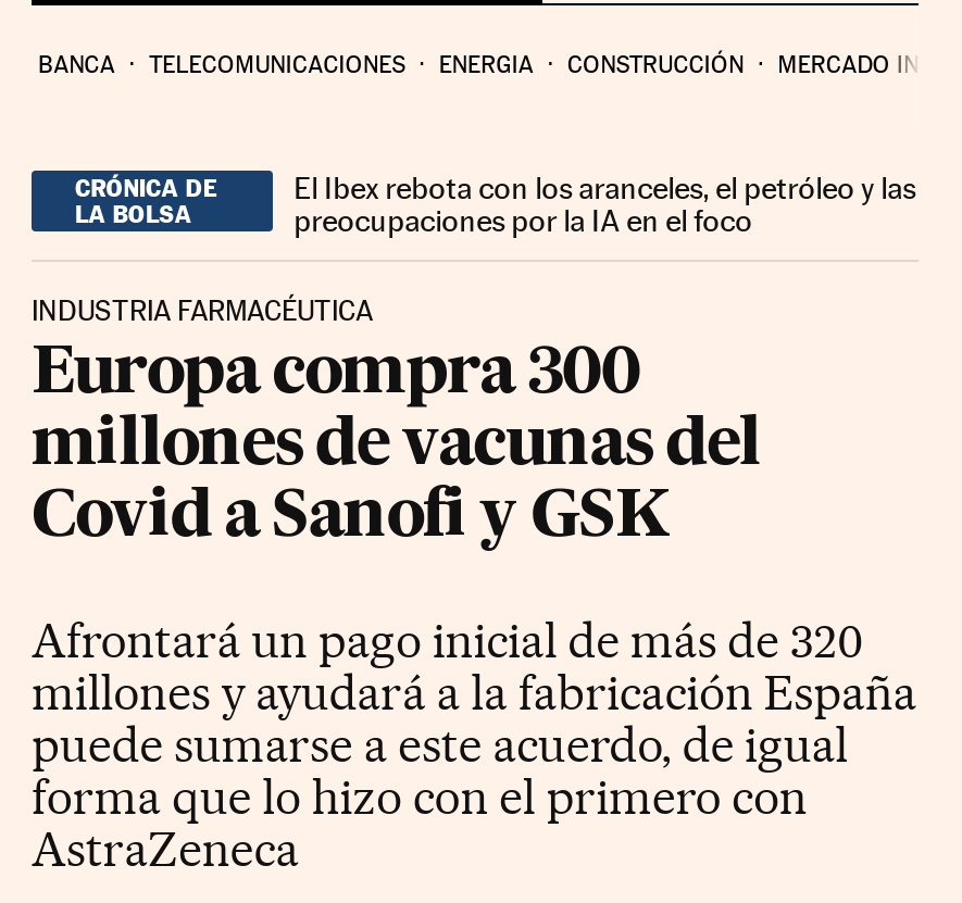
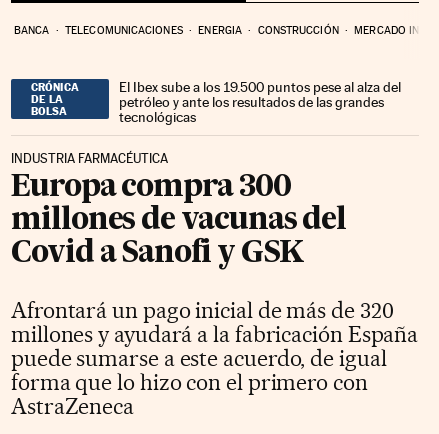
- El Ibex rebota con los aranceles, el petróleo y las
- preocupaciones por la IA en el foco
+ El Ibex sube a los 19.500 puntos pese al alza del
+ petróleo y ante los resultados de las grandes
+ tecnológicas
